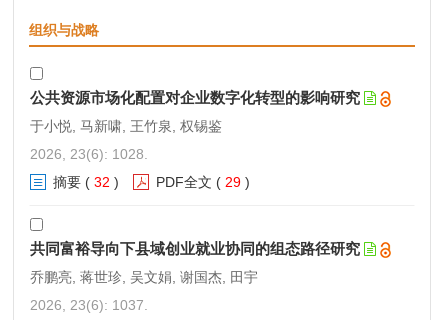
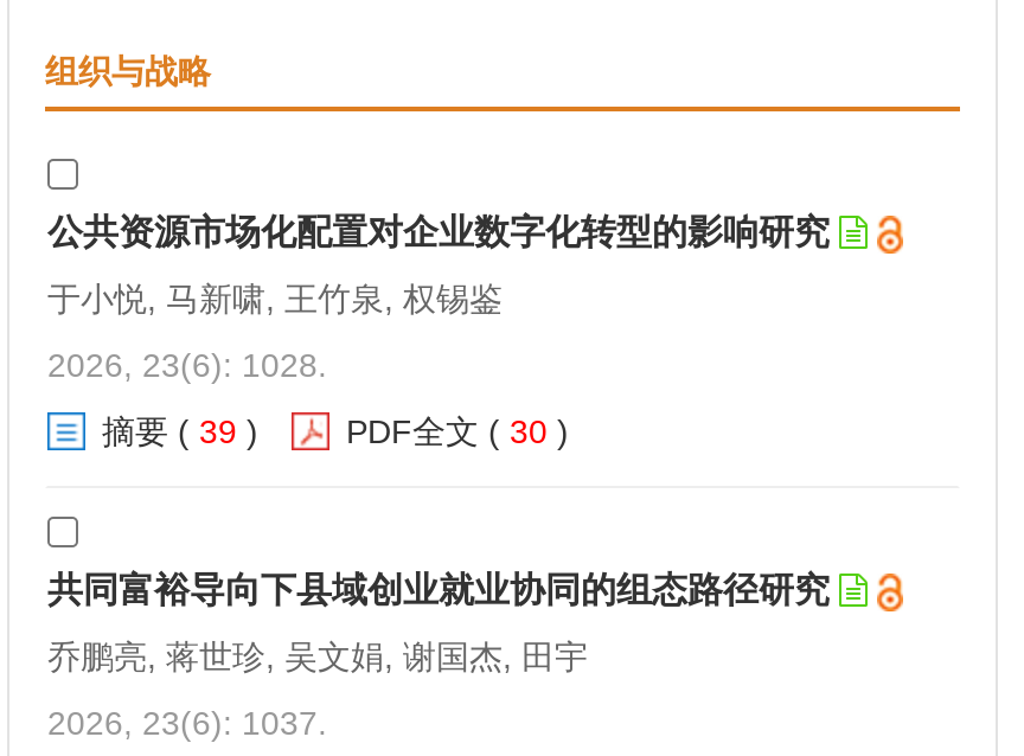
- 摘要( 32)
+ 摘要( 39)

- PDF全文 ( 29)
+ PDF全文 ( 30)
